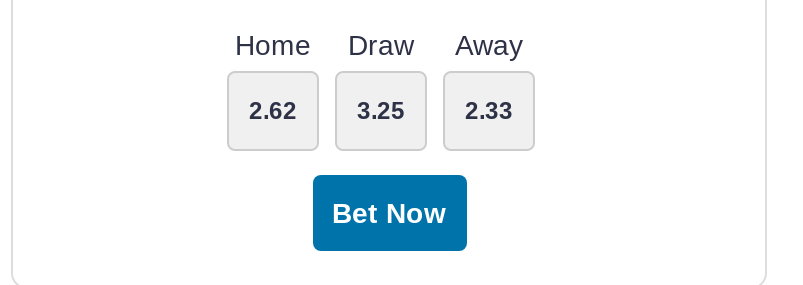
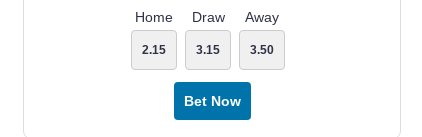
- 2.62
+ 2.15

- 3.25
+ 3.15

- 2.33
+ 3.50
